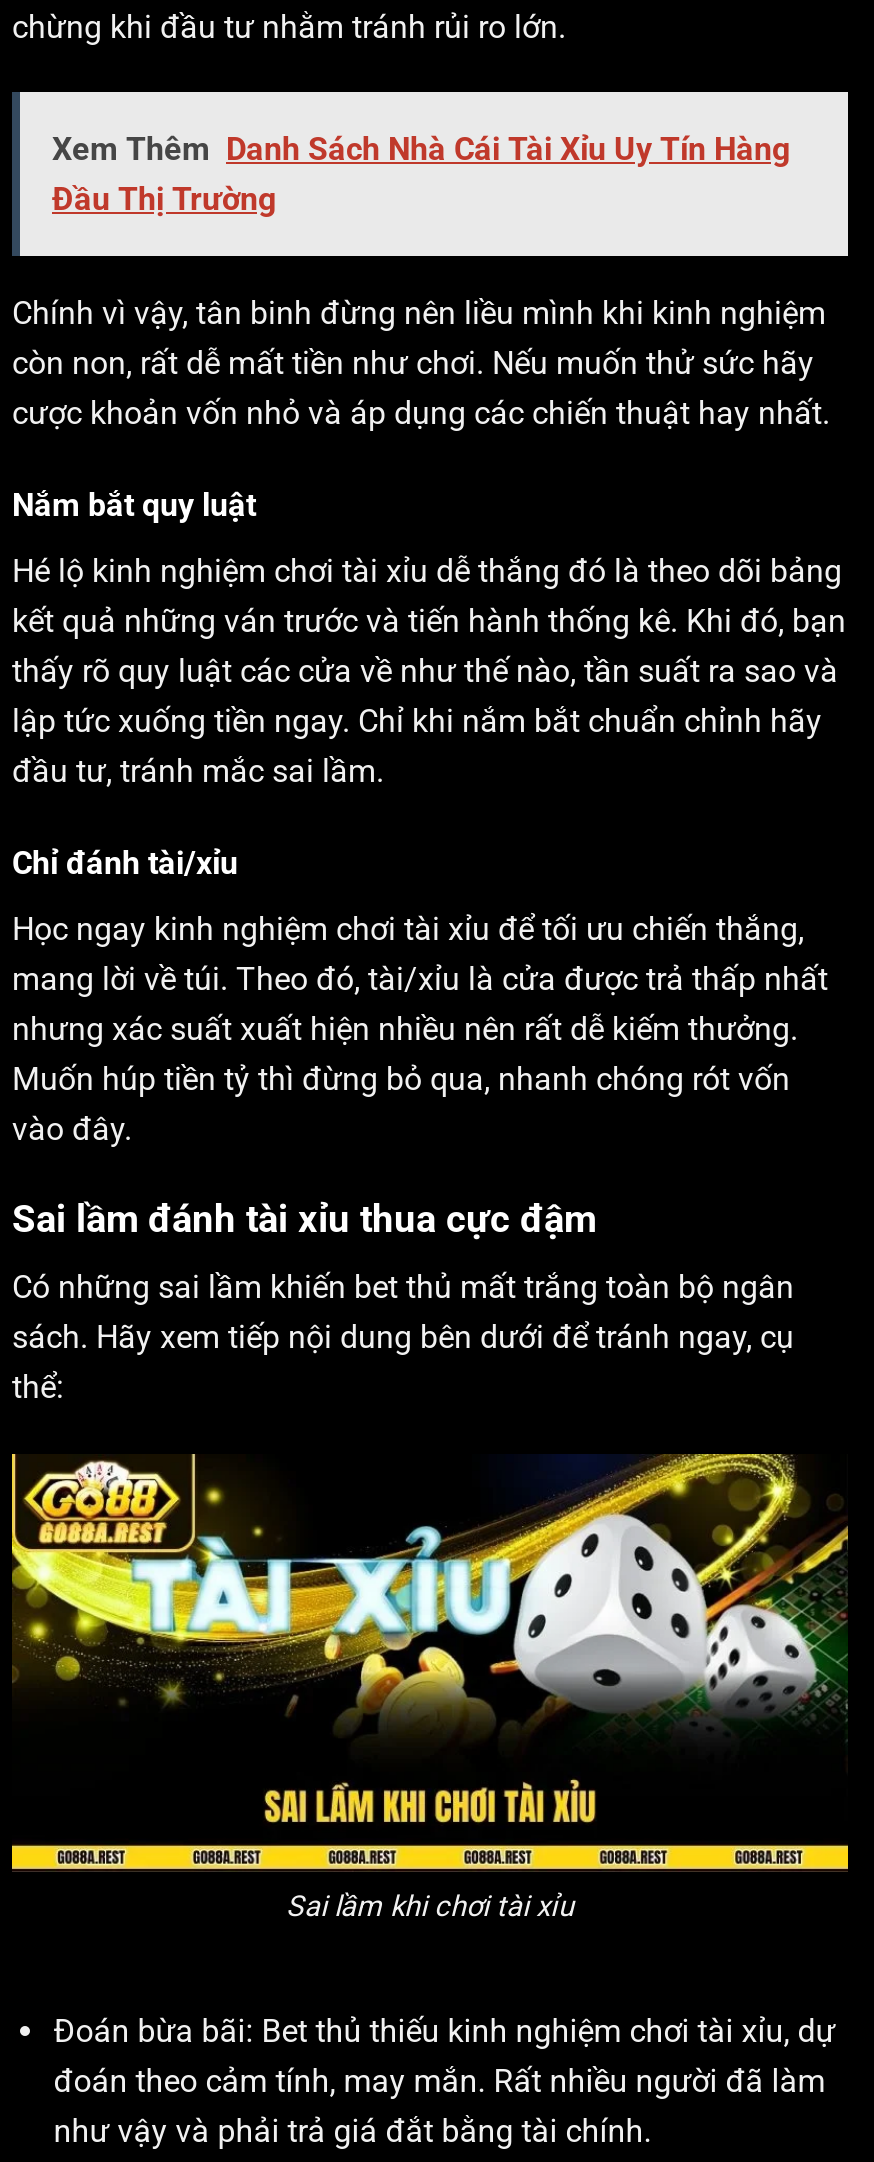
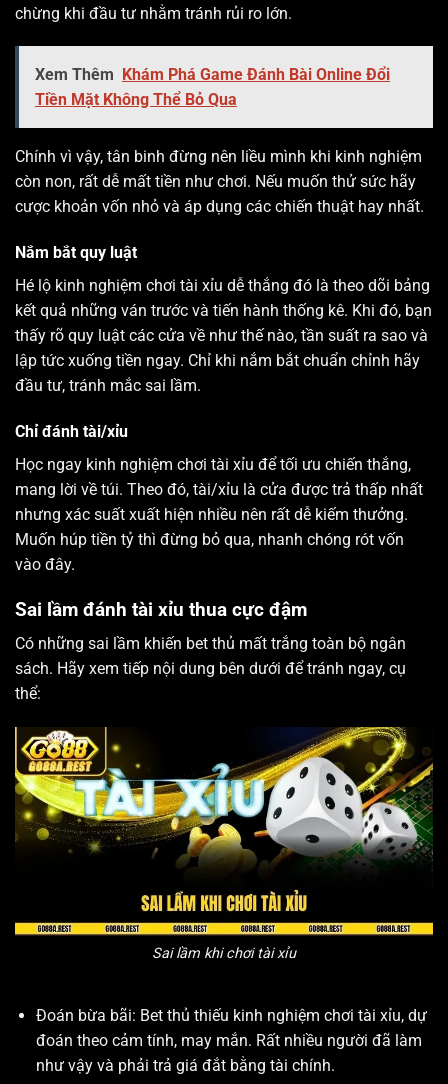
- Xem Thêm Danh Sách Nhà Cái Tài Xỉu Uy Tín Hàng
- Đầu Thị Trường
+ Xem Thêm Khám Phá Game Đánh Bài Online Đổi
+ Tiền Mặt Không Thể Bỏ Qua
